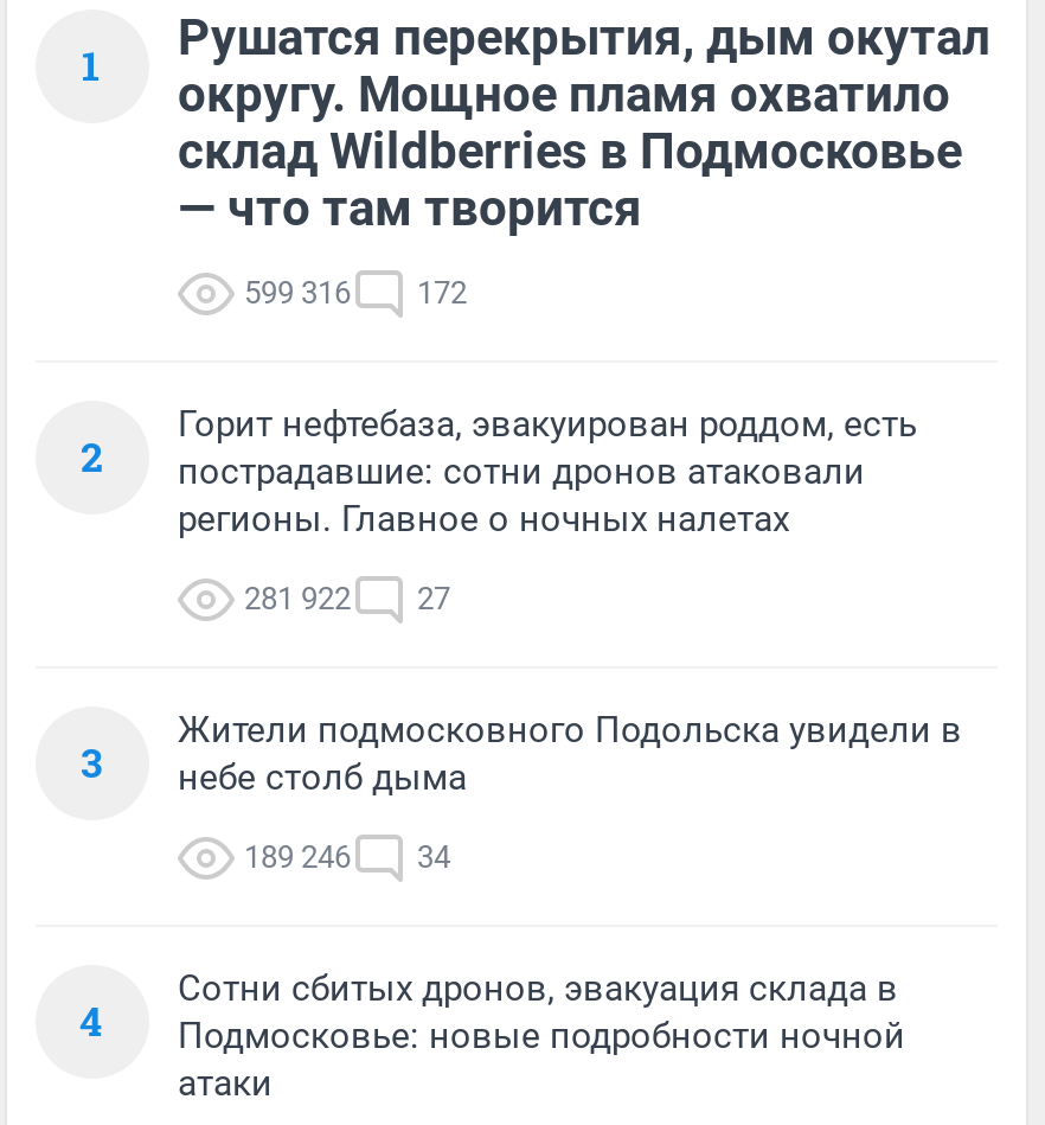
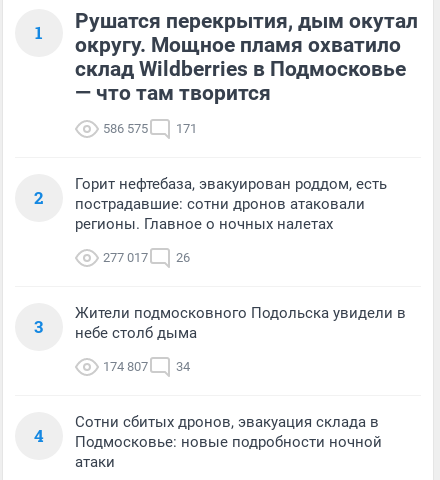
- 599 316
+ 586 575

- 172
+ 171

- 281 922
+ 277 017

- 27
+ 26

- 189 246 34
+ 174 807 34
